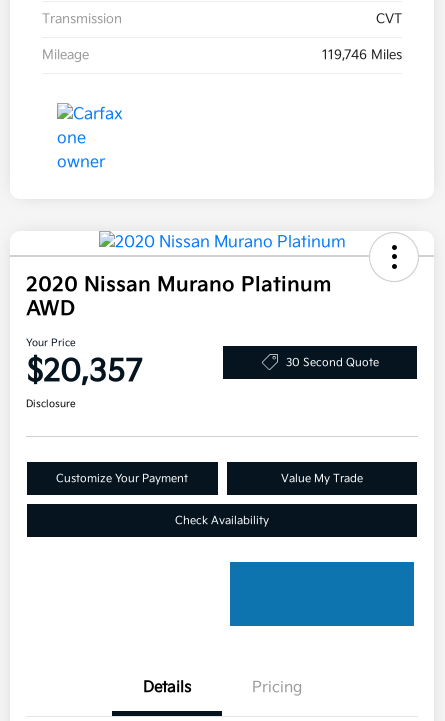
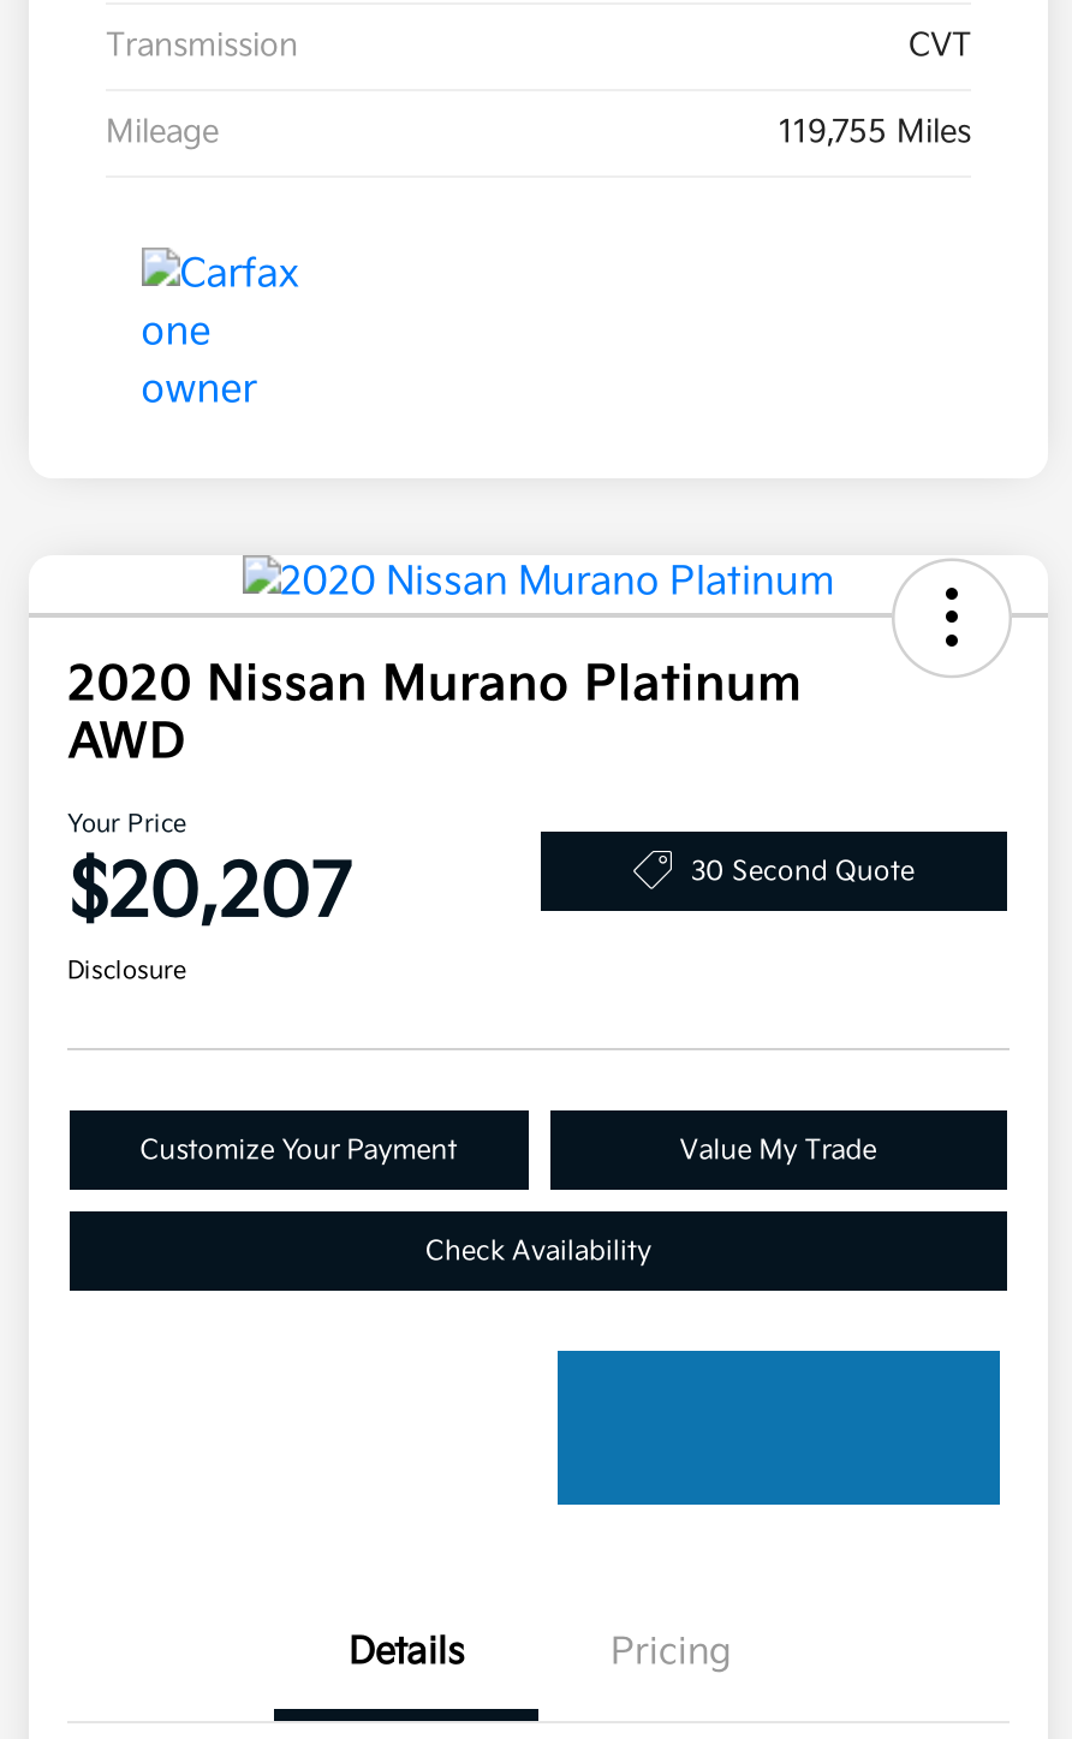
- 119,746 Miles
+ 119,755 Miles

- $20,357
+ $20,207
